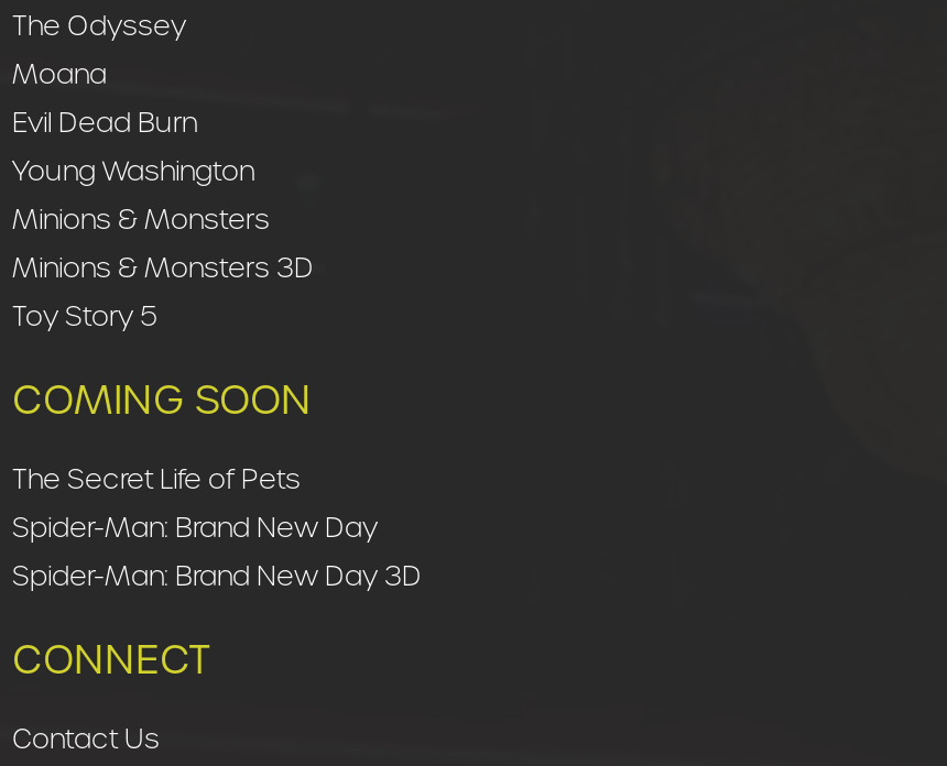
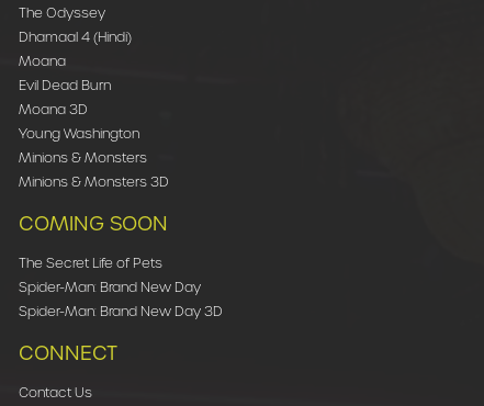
+ Dhamaal 4 (Hindi)

+ Moana 3D

moved down: Young Washington | Minions & Monsters | Minions & Monsters 3D

- Toy Story 5
